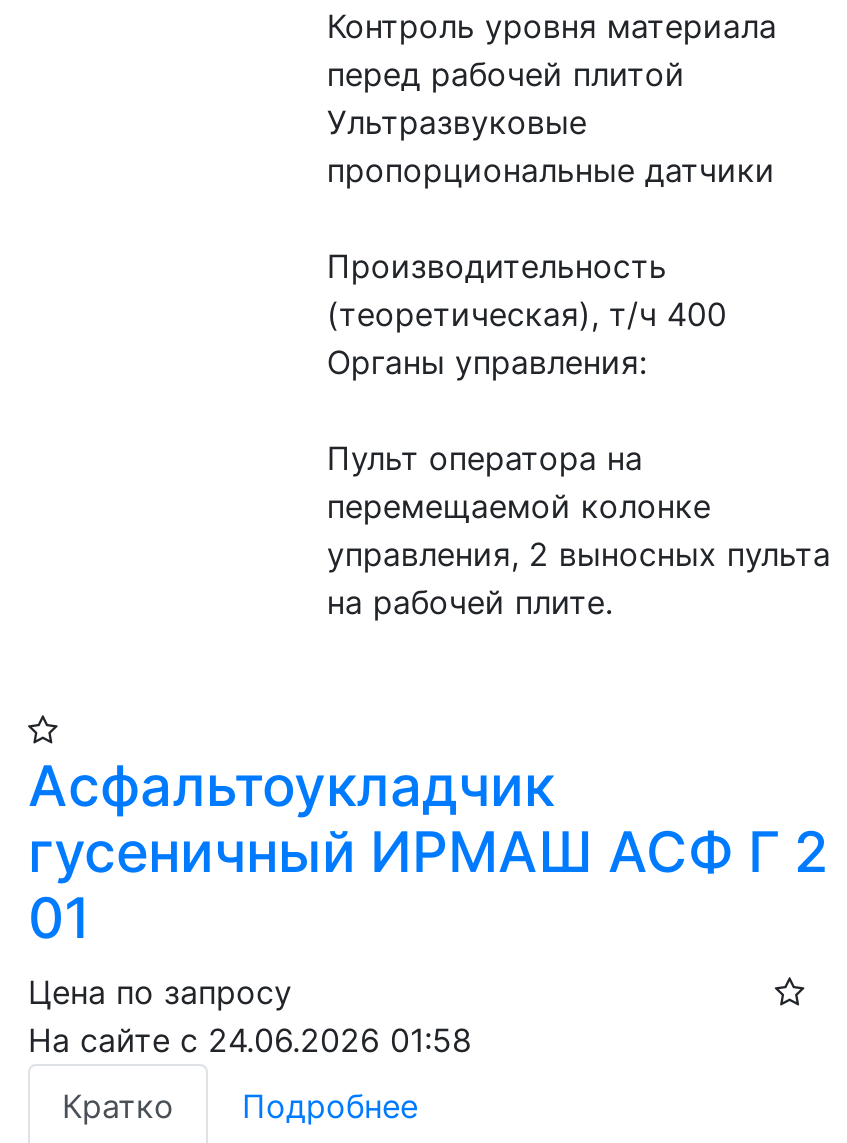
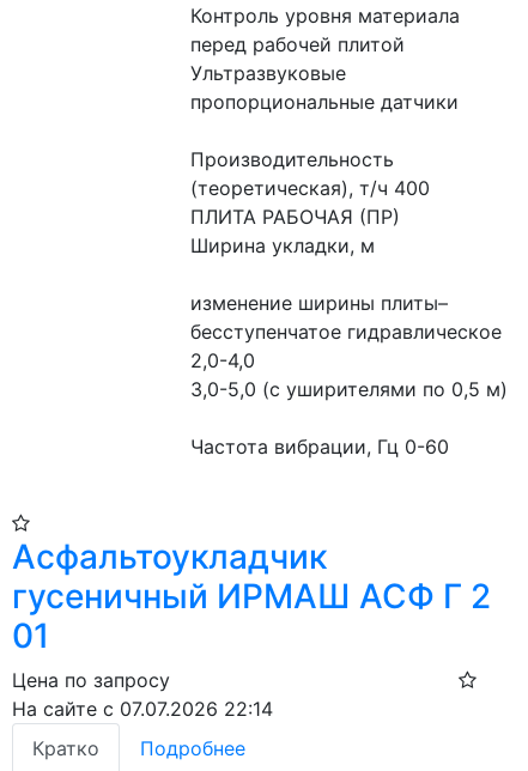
- Органы управления:
- Пульт оператора на
- перемещаемой колонке
- управления, 2 выносных пульта
- на рабочей плите.
+ ПЛИТА РАБОЧАЯ (ПР)
+ Ширина укладки, м
+ изменение ширины плиты–
+ бесступенчатое гидравлическое
+ 2,0-4,0
+ 3,0-5,0 (с уширителями по 0,5 м)
+ Частота вибрации, Гц 0-60

- На сайте с 24.06.2026 01:58
+ На сайте с 07.07.2026 22:14
